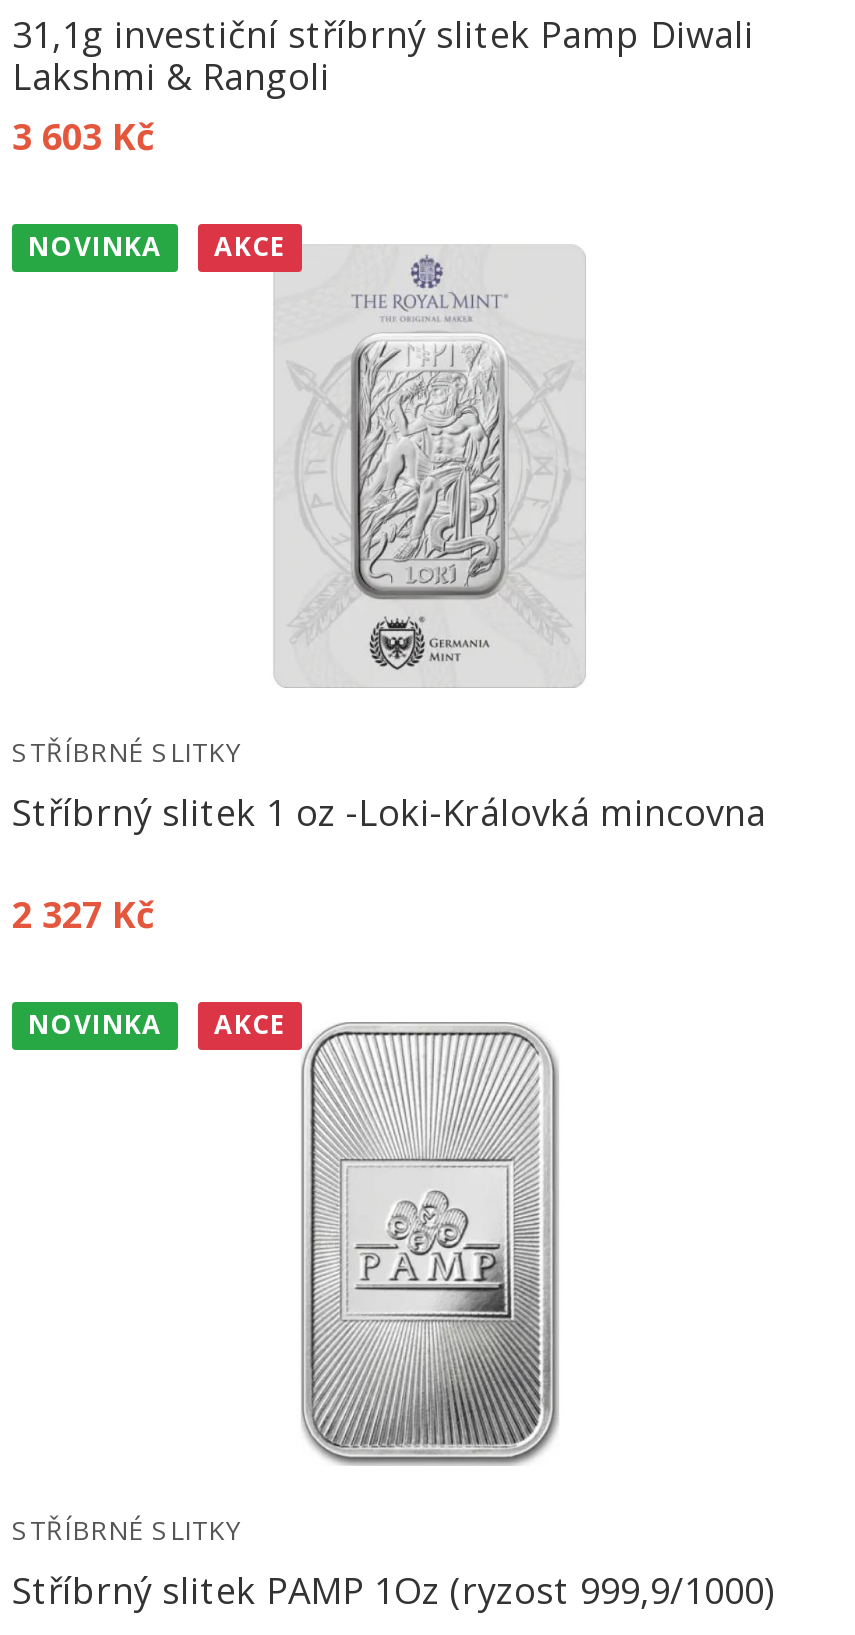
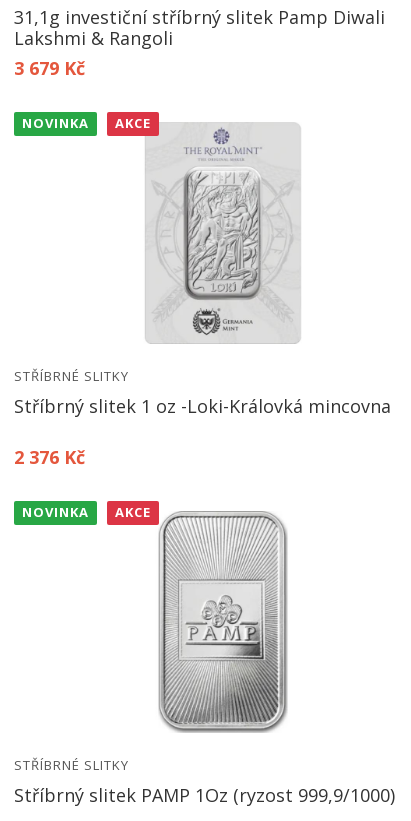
- 3 603 Kč
+ 3 679 Kč

- 2 327 Kč
+ 2 376 Kč
